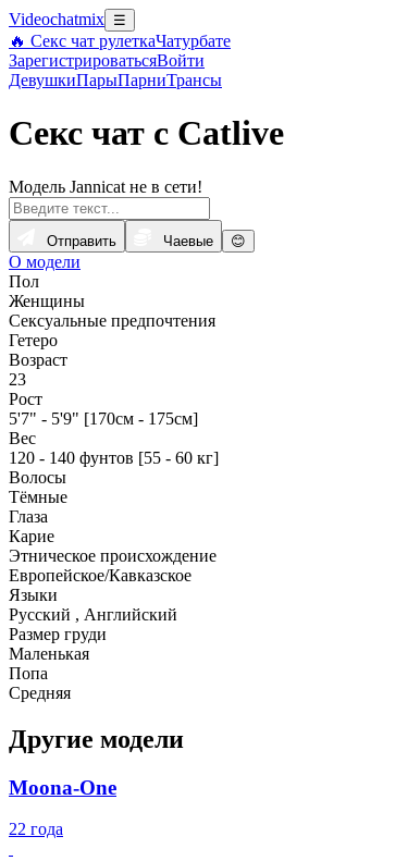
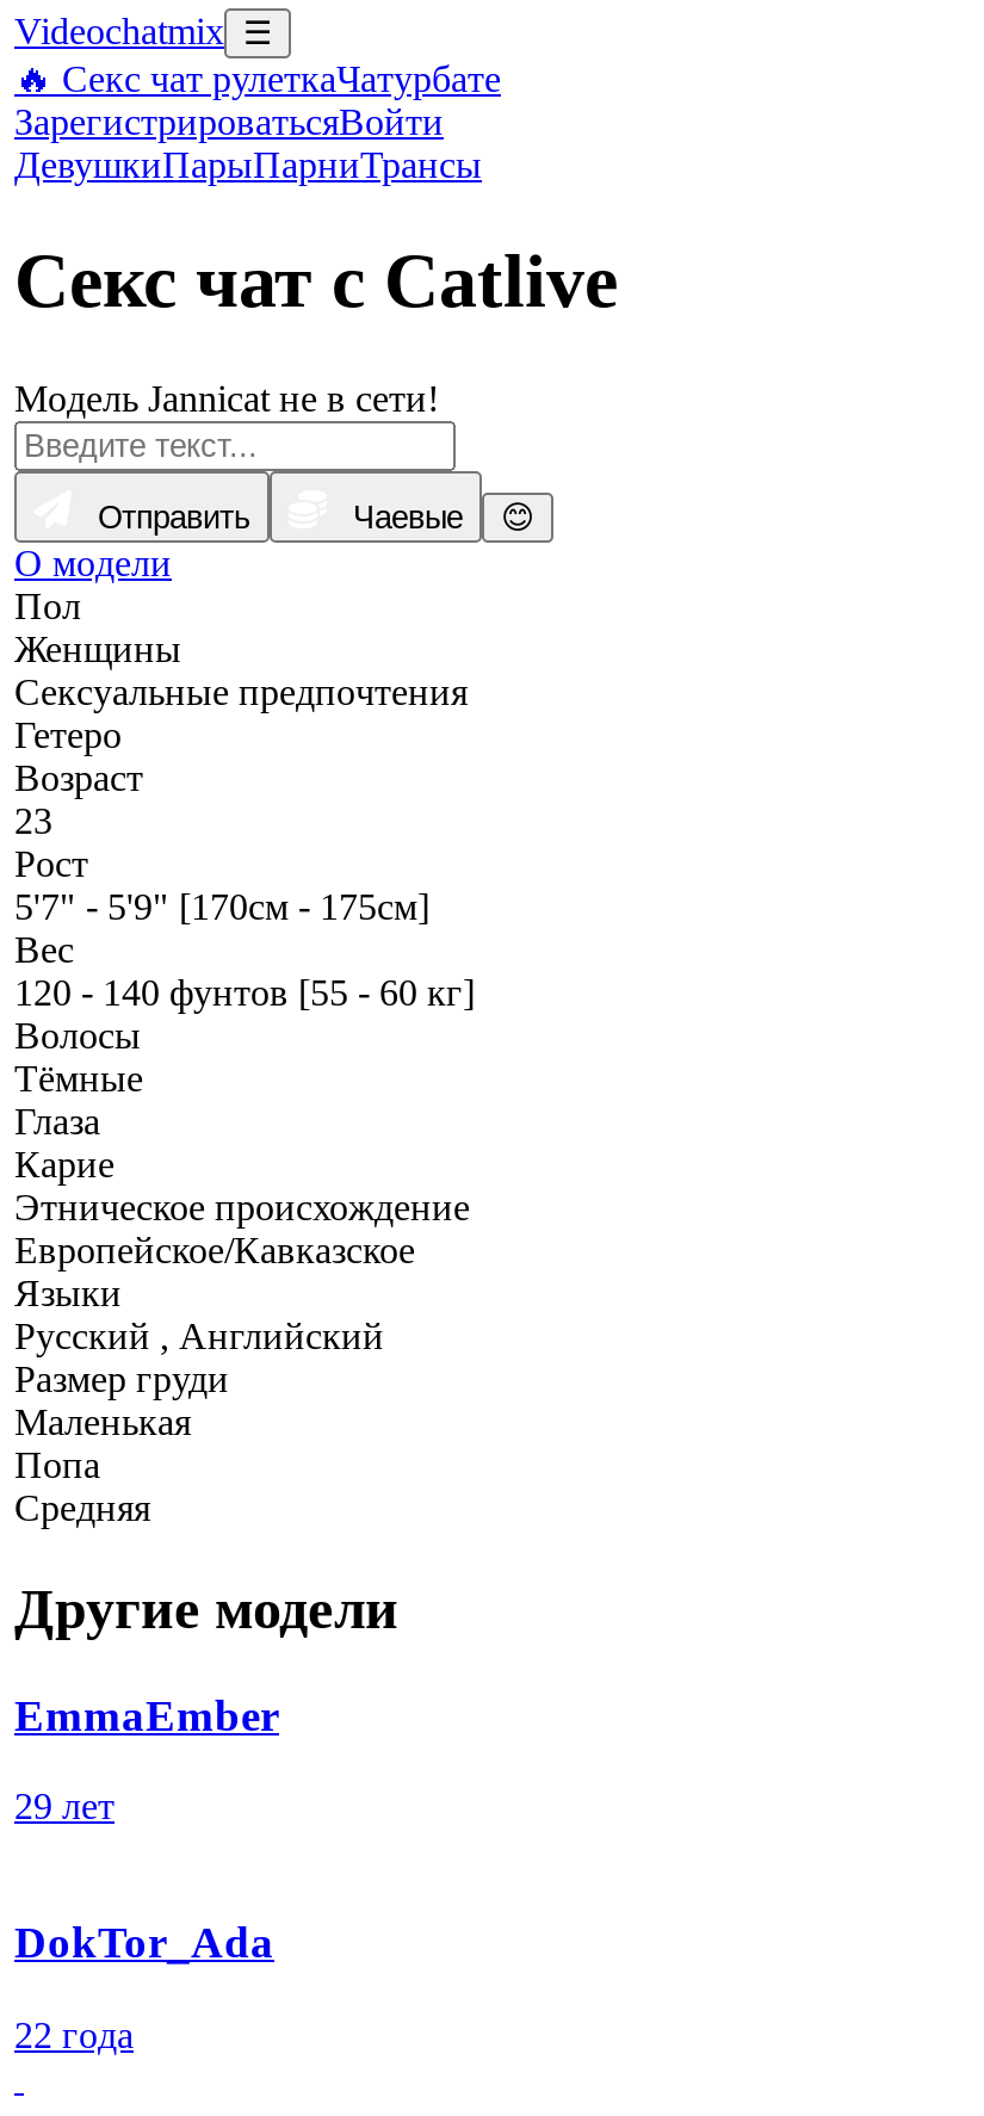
- Moona-One
+ EmmaEmber
+ 29 лет
+ DokTor_Ada
